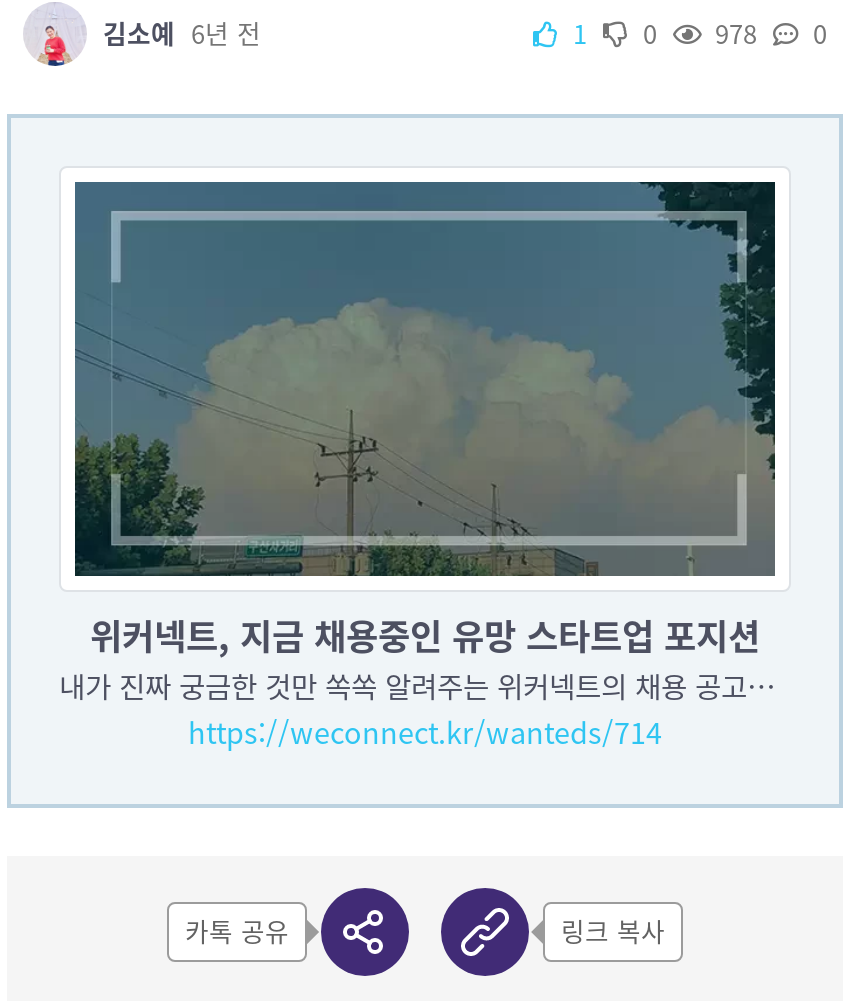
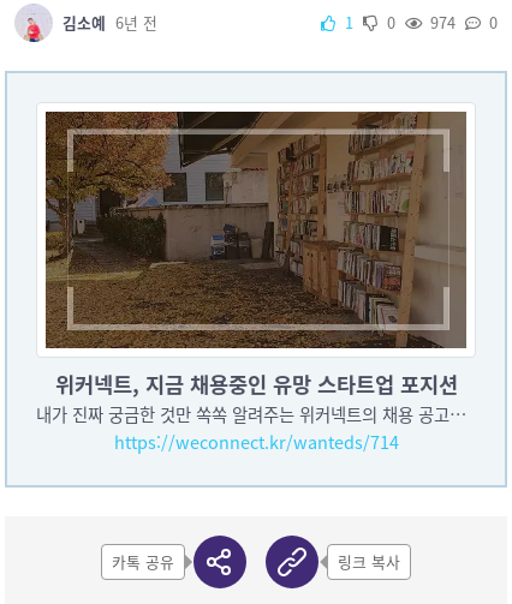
- 1 0 978 0
+ 1 0 974 0

- [image]
+ [image]
